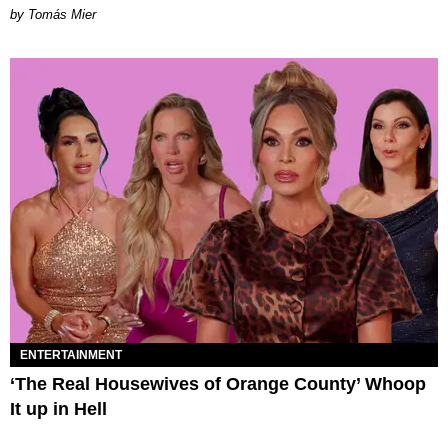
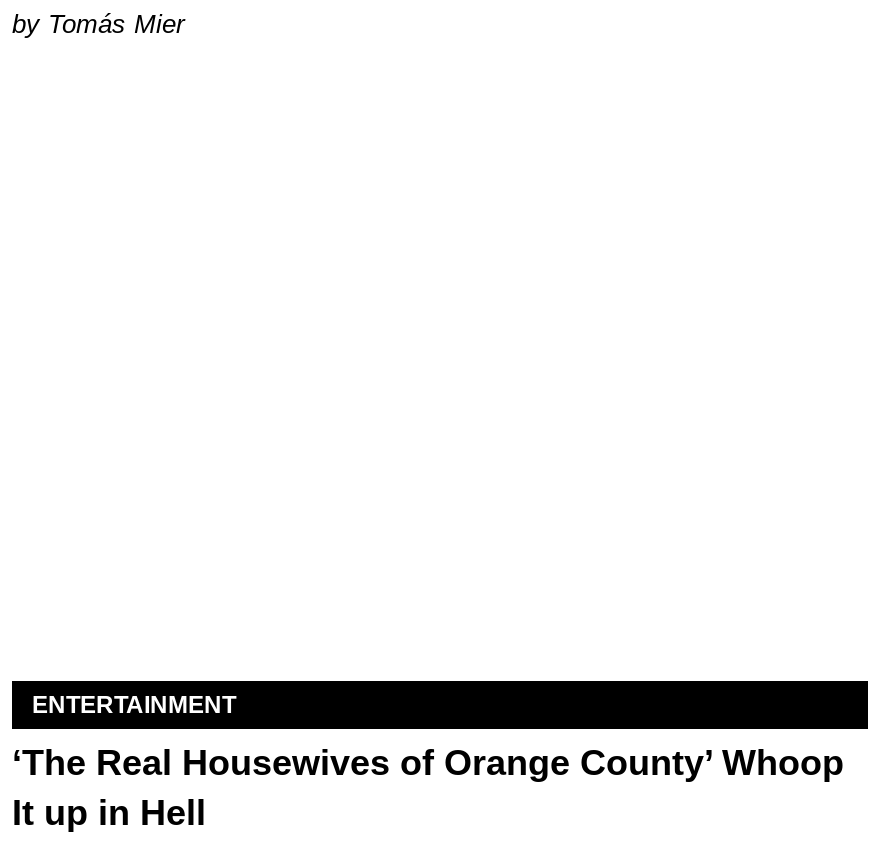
- [image]
